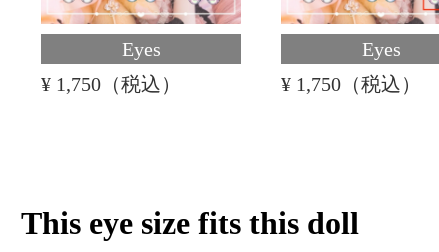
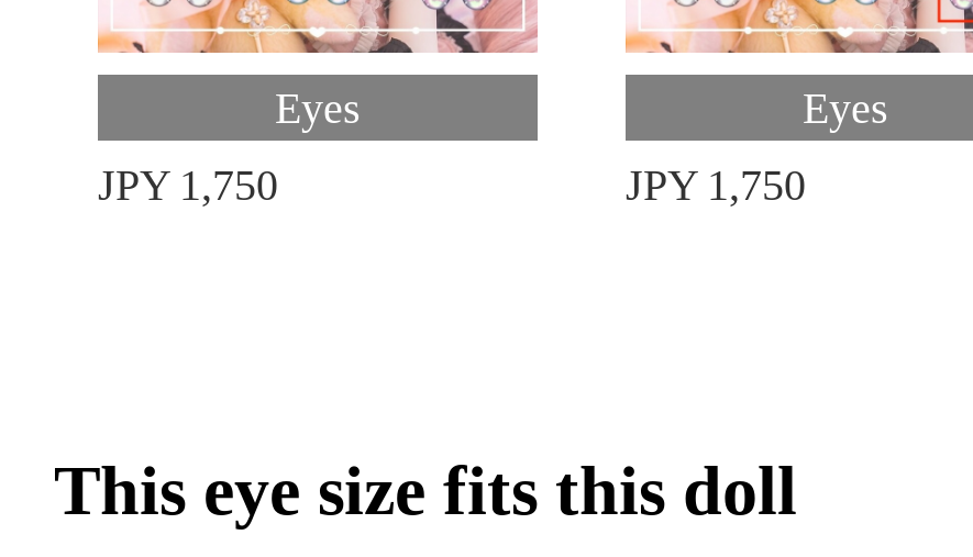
- ¥ 1,750（税込）
+ JPY 1,750

- ¥ 1,750（税込）
+ JPY 1,750
